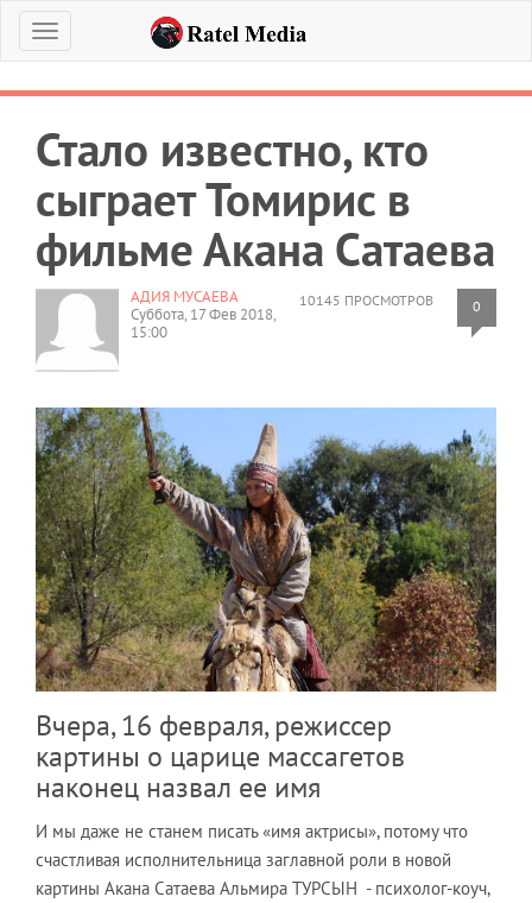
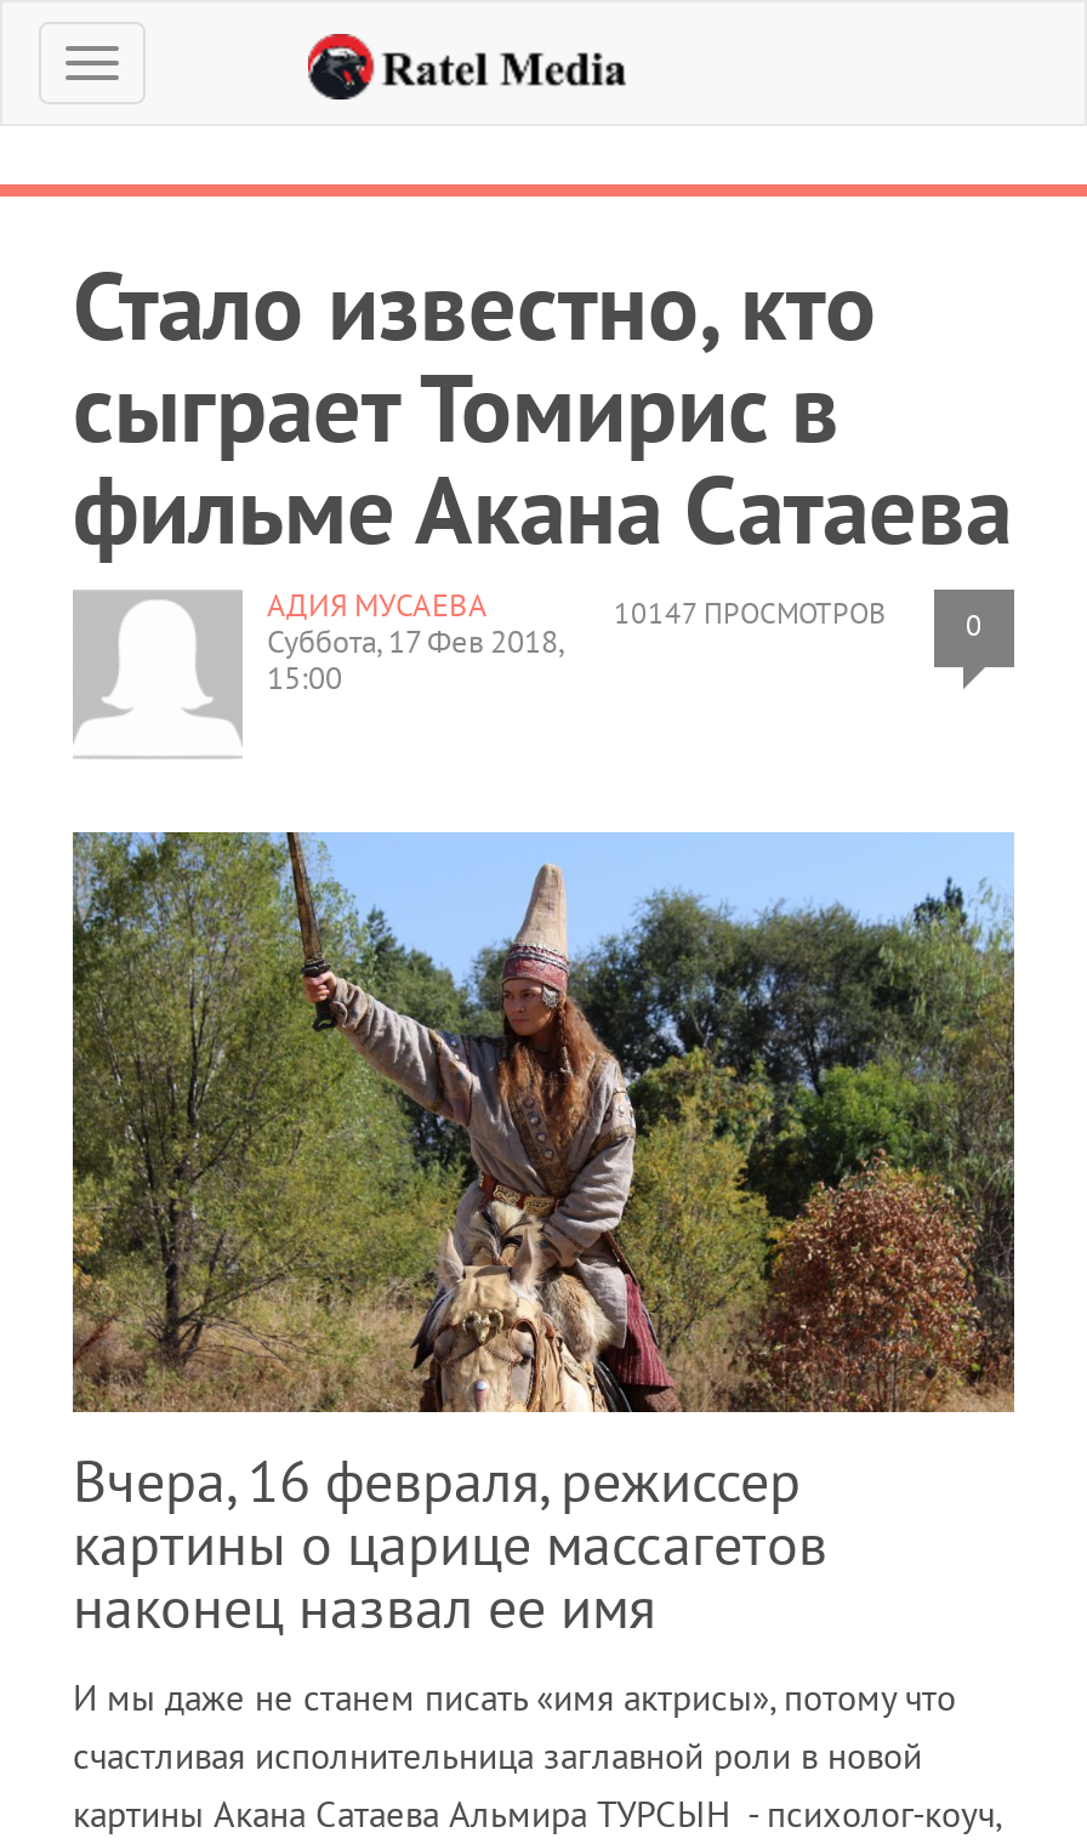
- 10145 ПРОСМОТРОВ
+ 10147 ПРОСМОТРОВ
